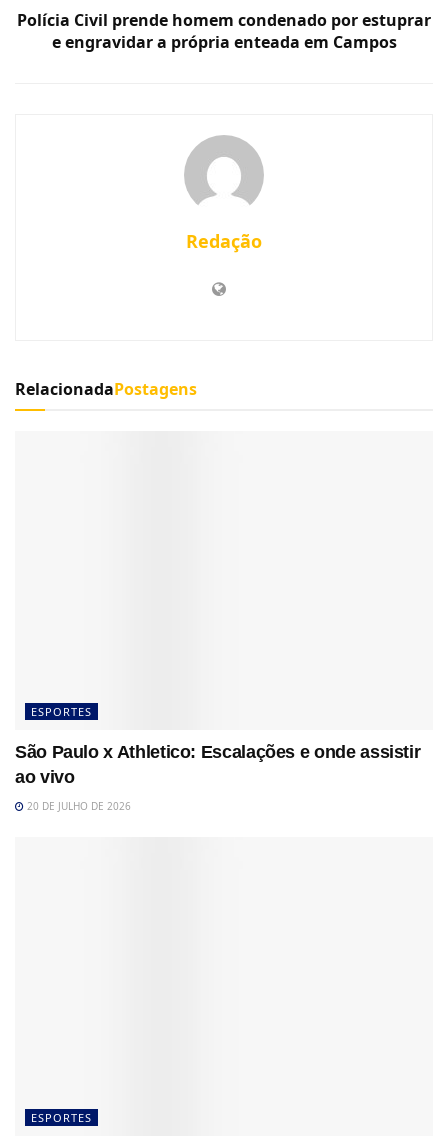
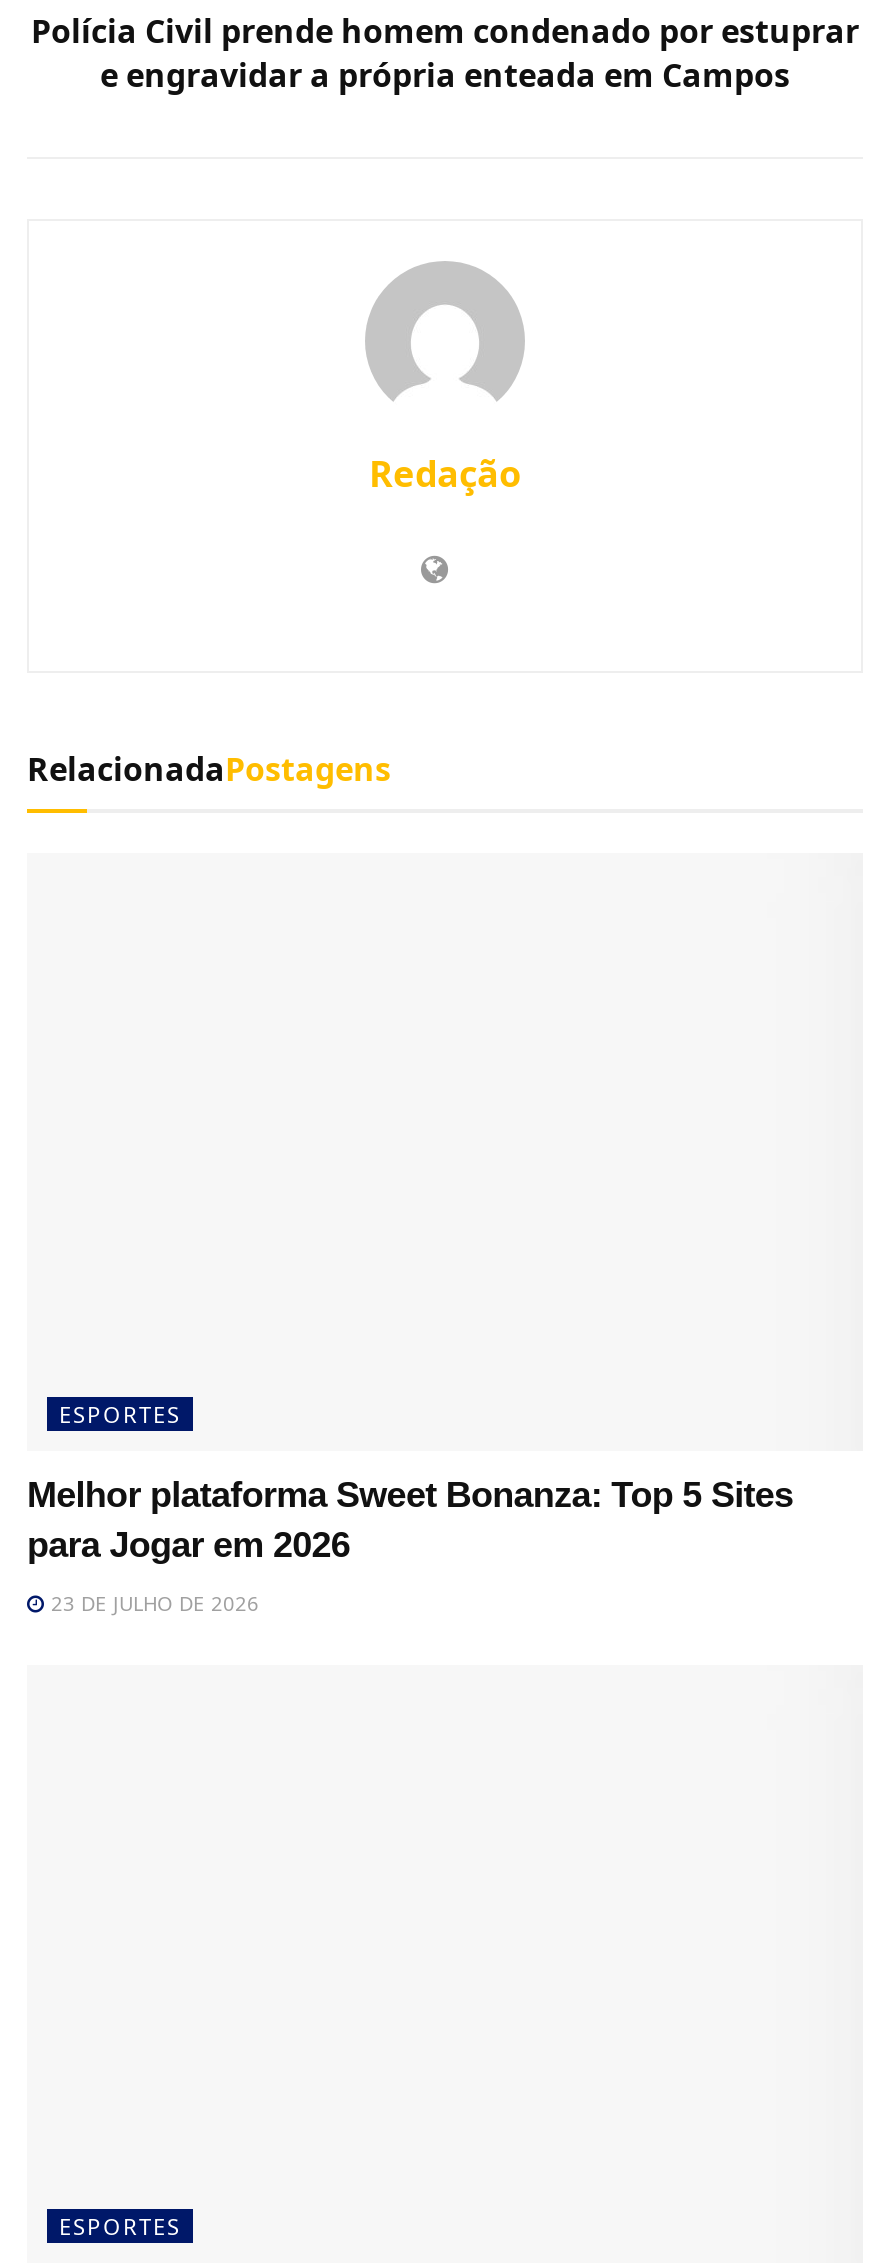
- São Paulo x Athletico: Escalações e onde assistir
- ao vivo
+ Melhor plataforma Sweet Bonanza: Top 5 Sites
+ para Jogar em 2026

- 20 DE JULHO DE 2026
+ 23 DE JULHO DE 2026
